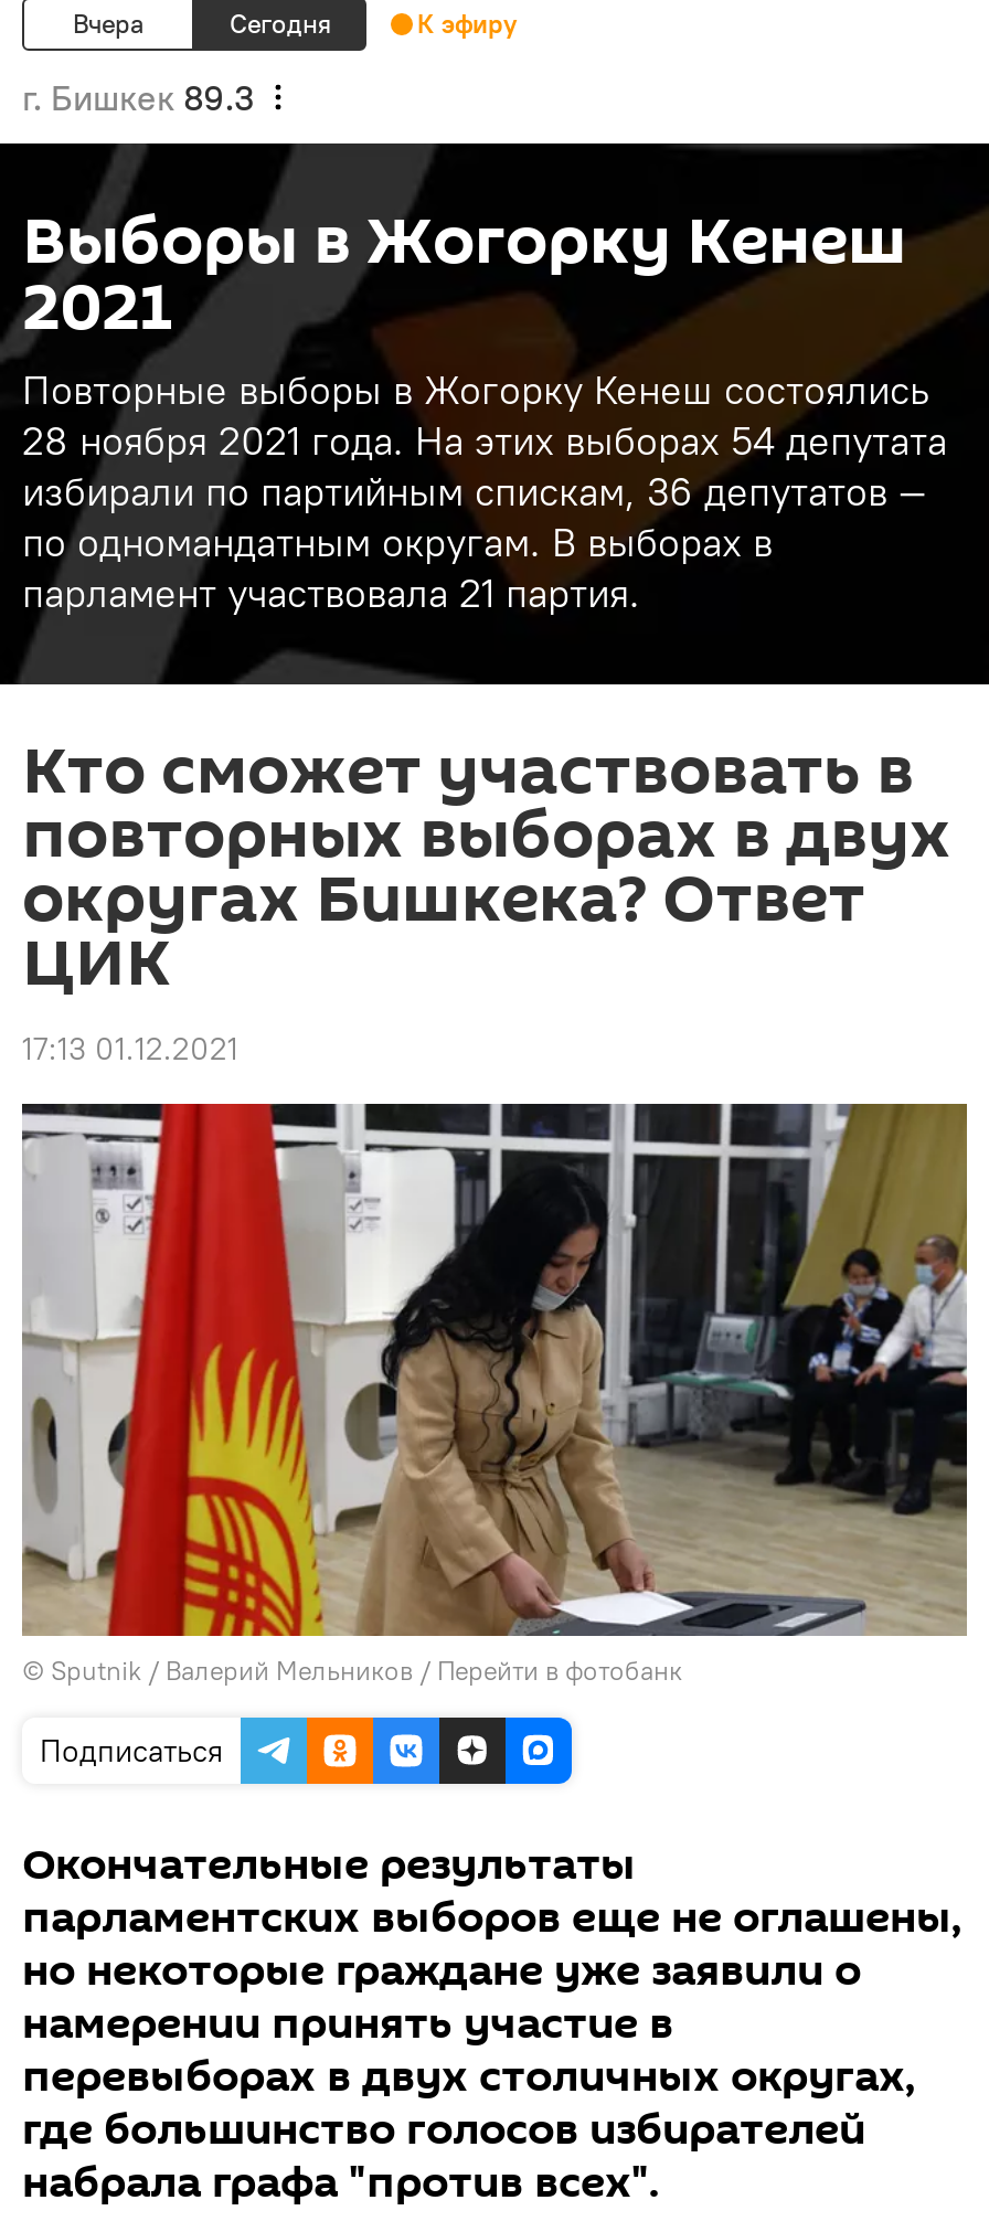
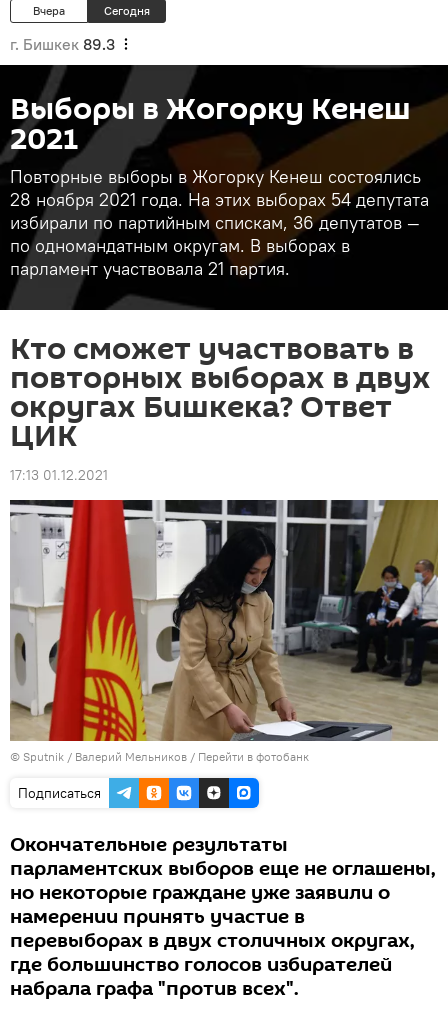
- К эфиру
